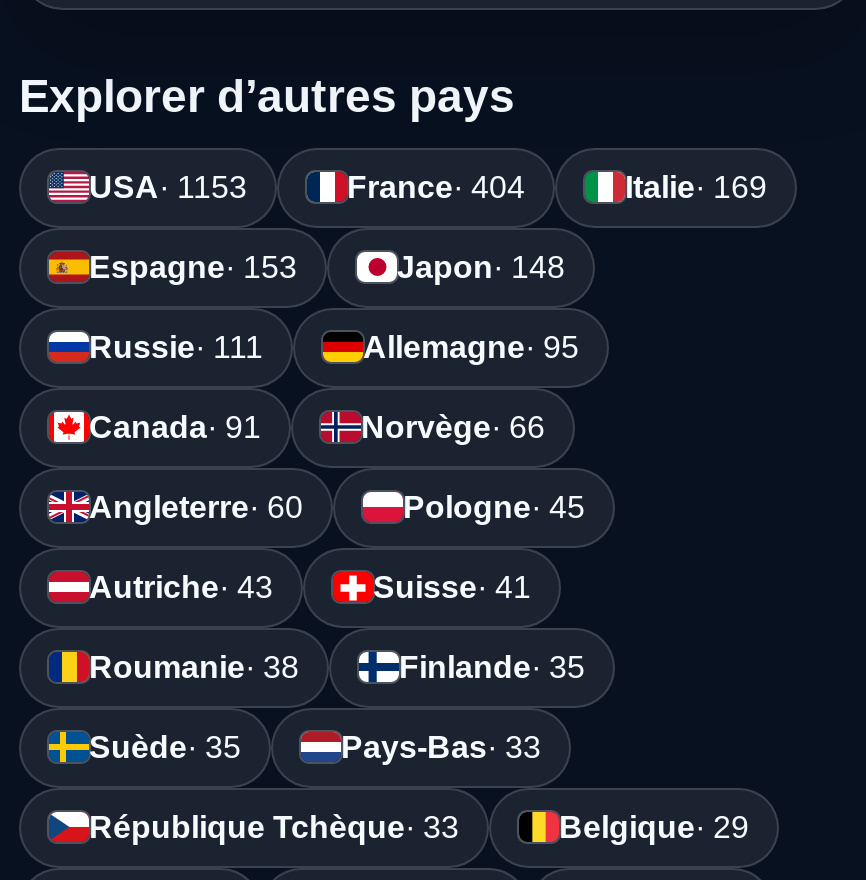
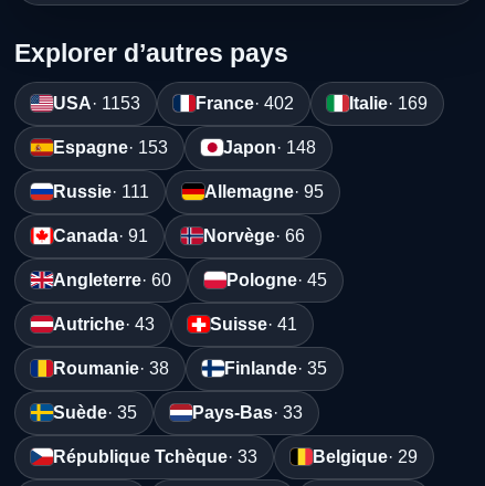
- France · 404
+ France · 402
